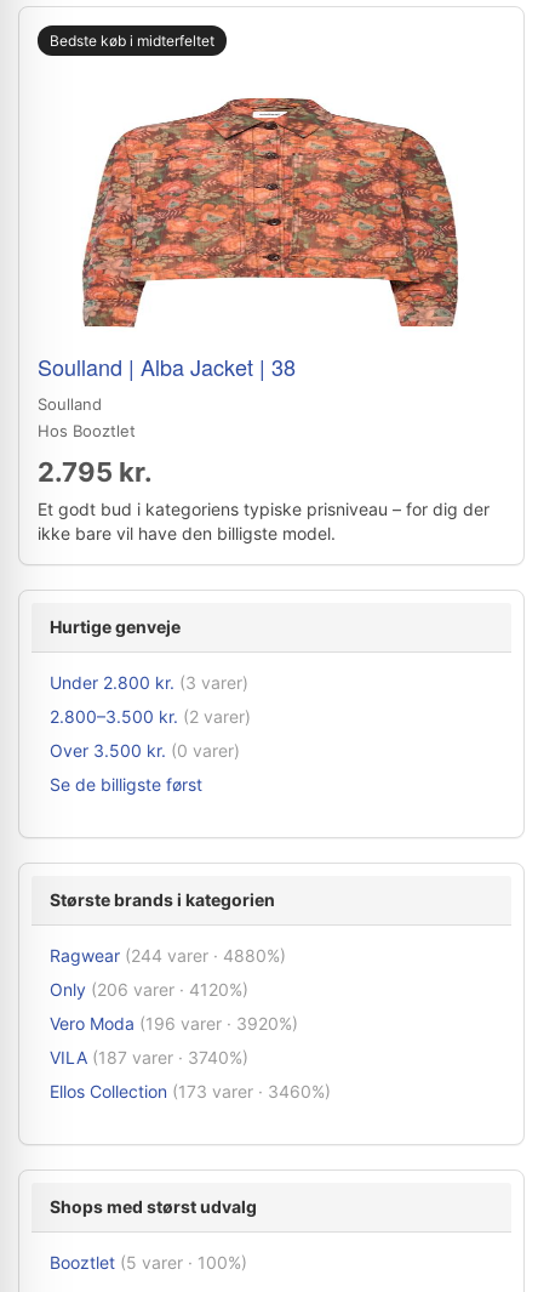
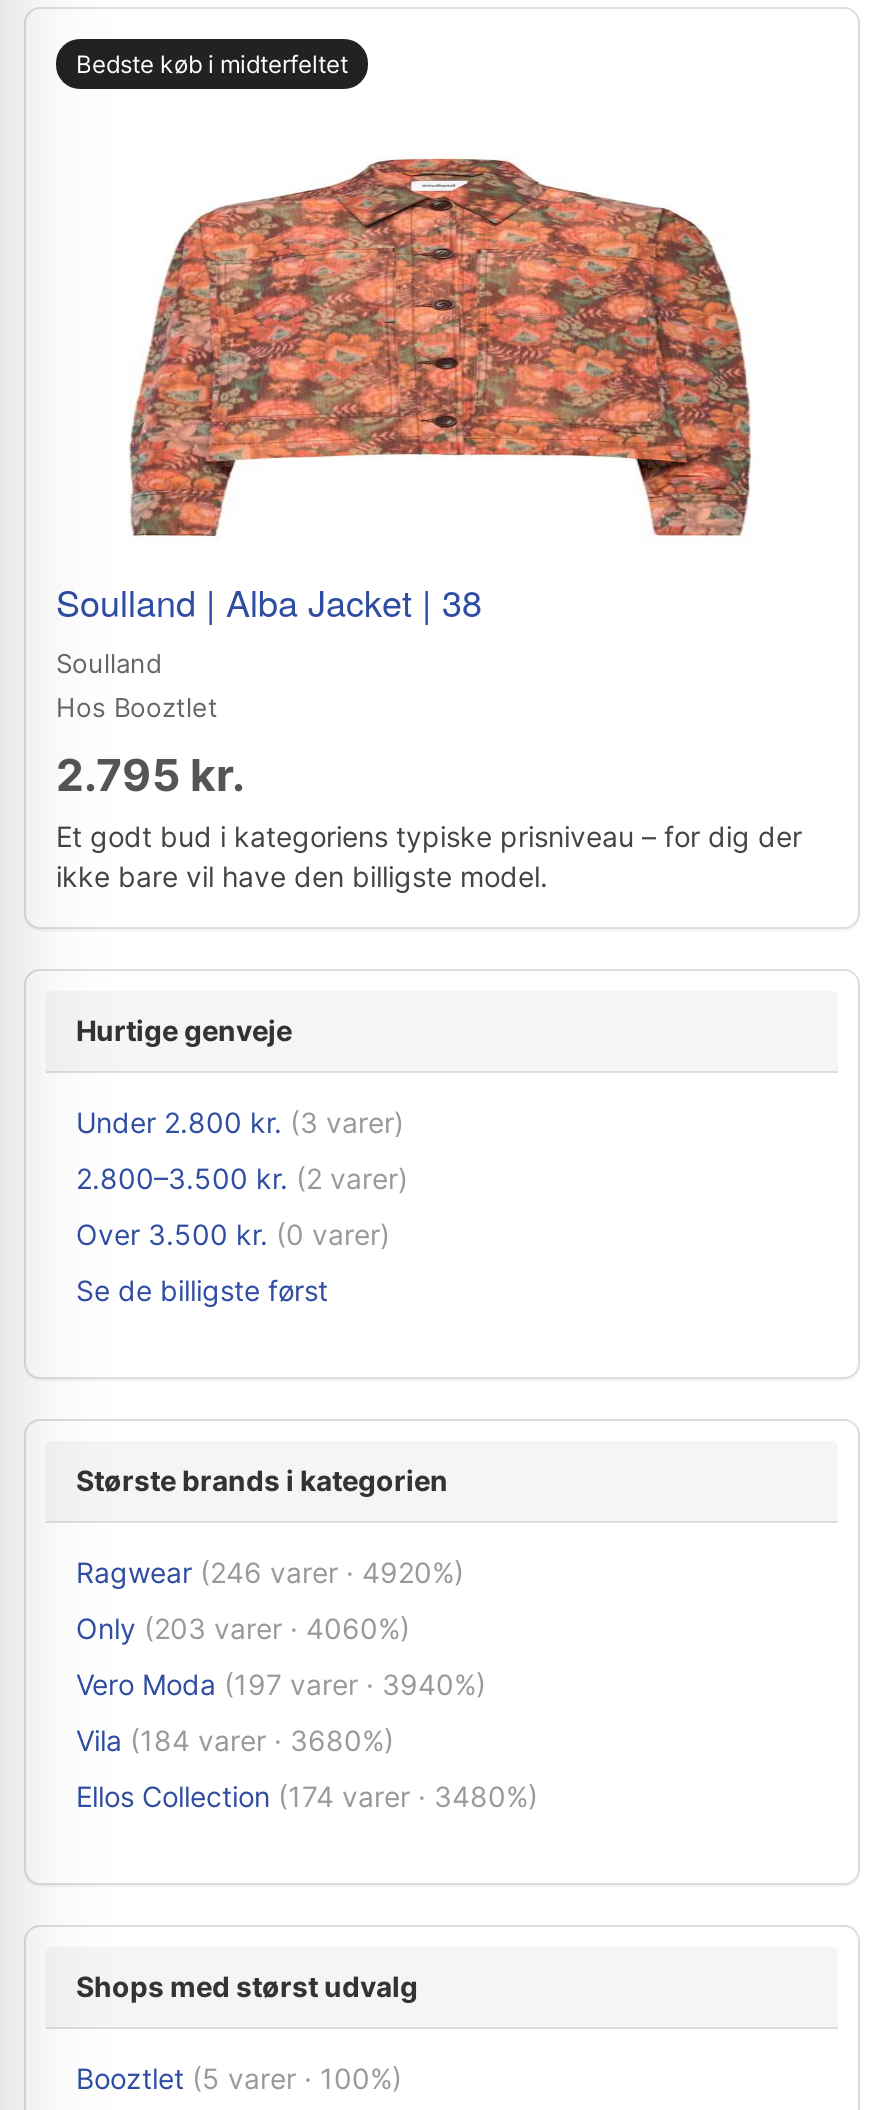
- Ragwear (244 varer · 4880%)
+ Ragwear (246 varer · 4920%)

- Only (206 varer · 4120%)
+ Only (203 varer · 4060%)

- Vero Moda (196 varer · 3920%)
+ Vero Moda (197 varer · 3940%)

- VILA (187 varer · 3740%)
+ Vila (184 varer · 3680%)

- Ellos Collection (173 varer · 3460%)
+ Ellos Collection (174 varer · 3480%)
